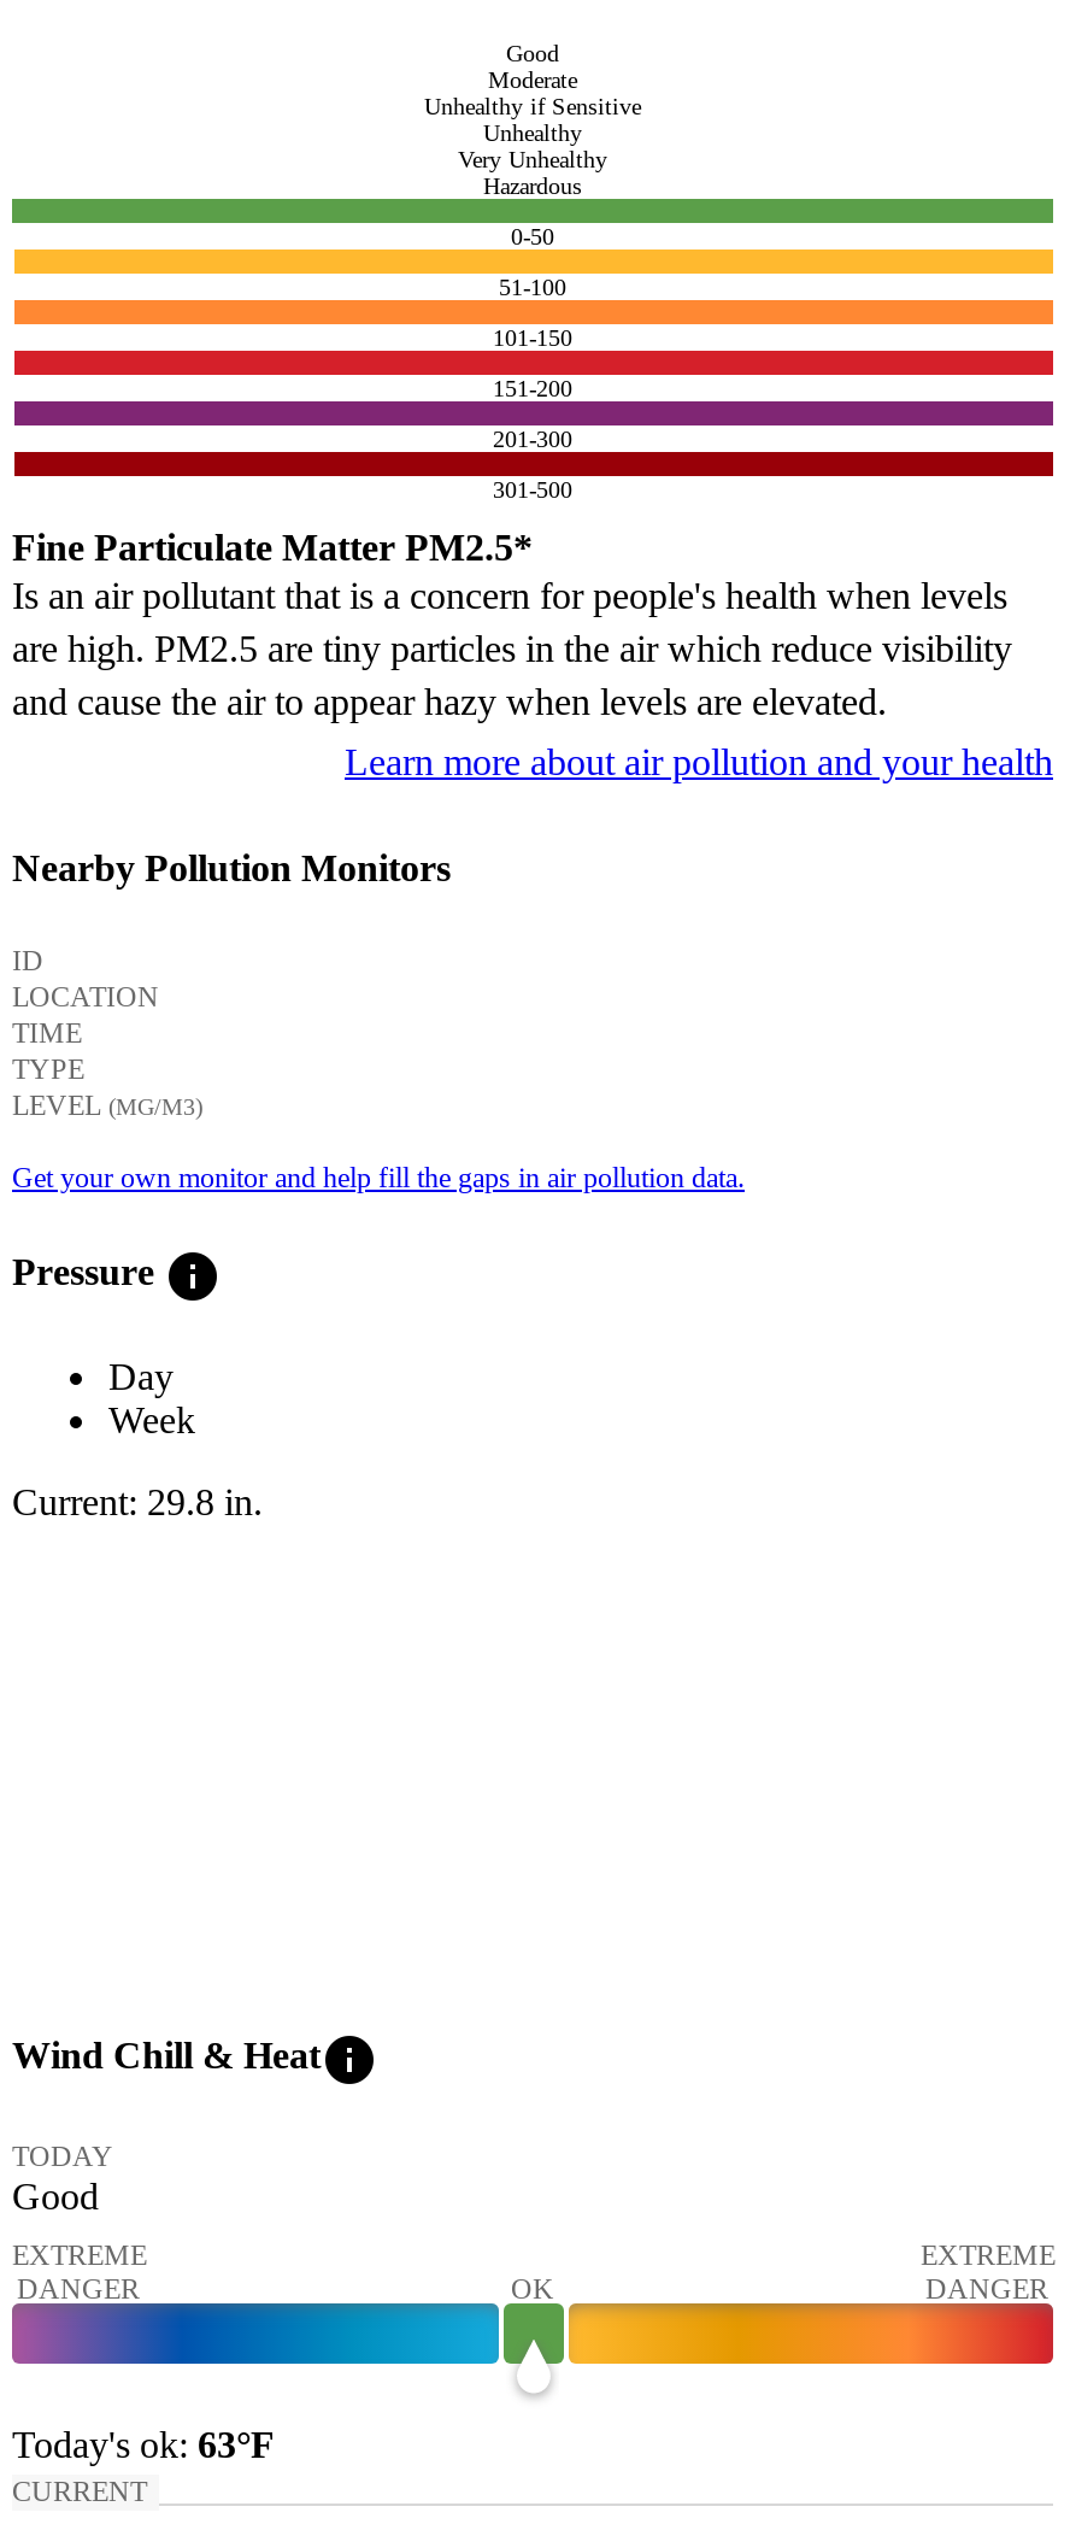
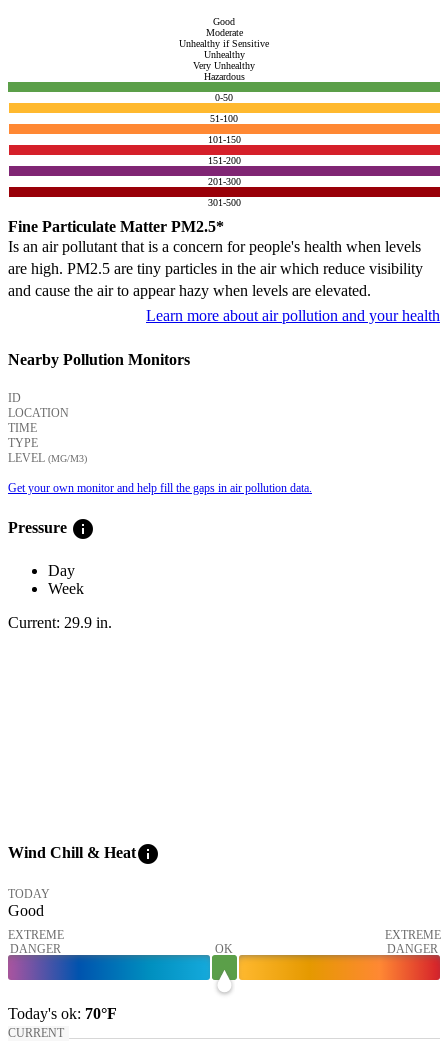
- Current: 29.8 in.
+ Current: 29.9 in.

- Today's ok: 63°F
+ Today's ok: 70°F
